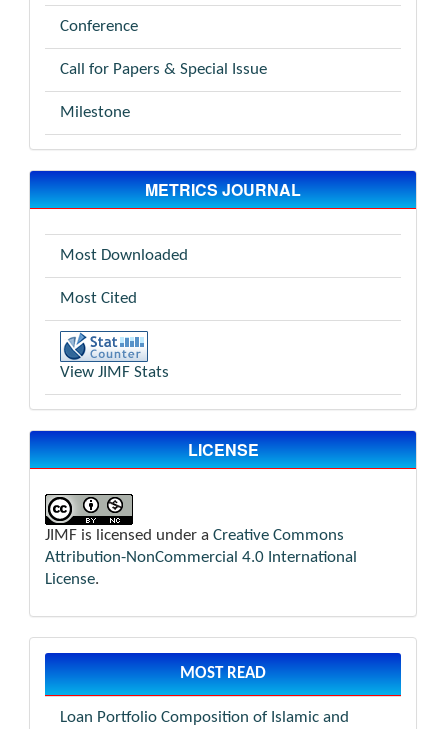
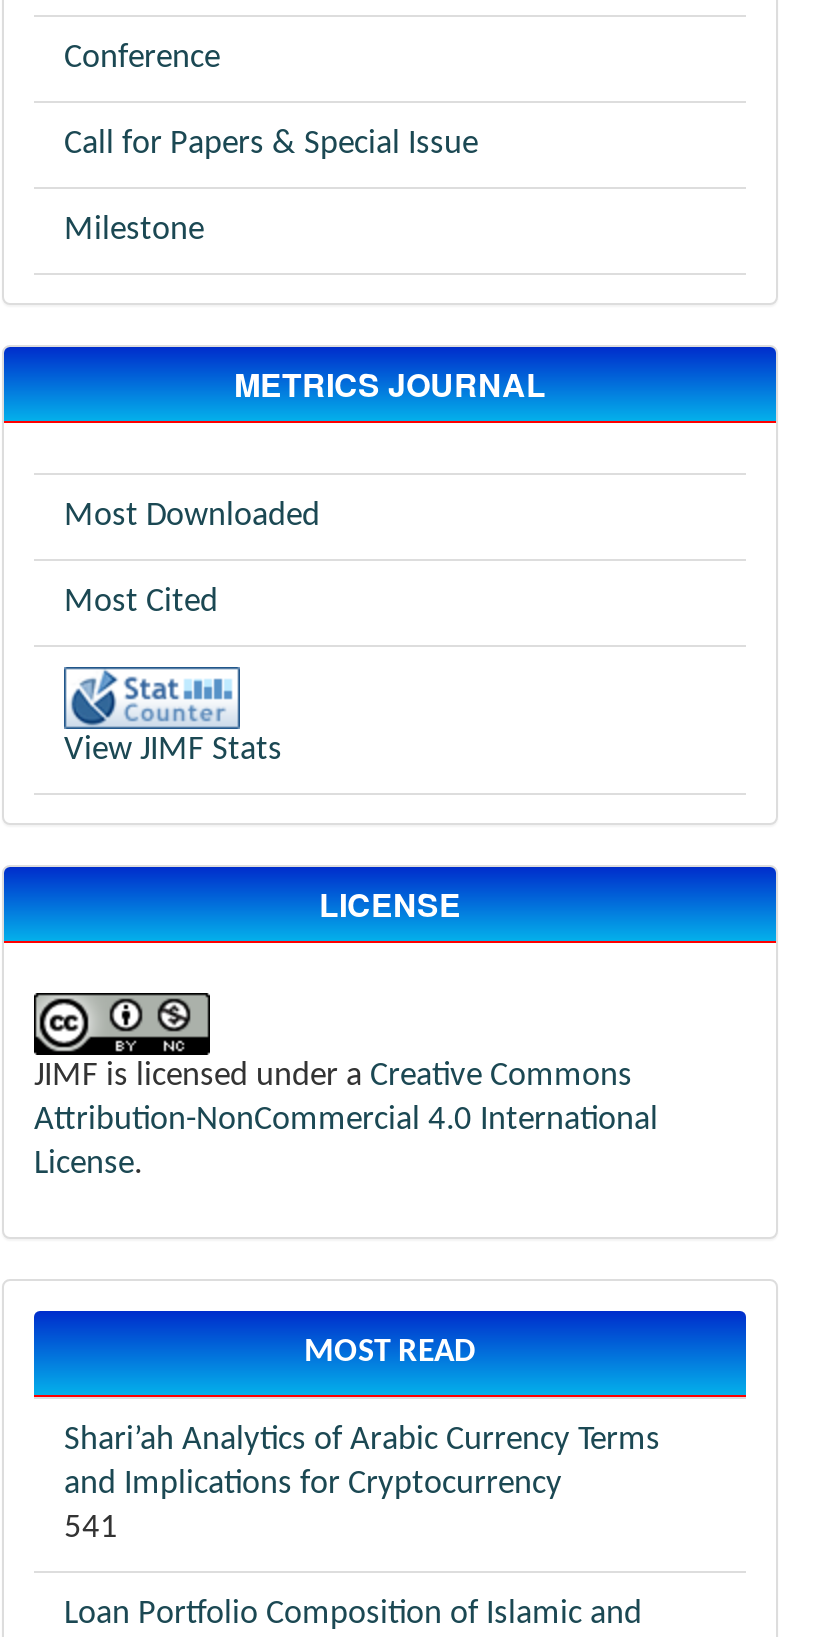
+ Shari’ah Analytics of Arabic Currency Terms
+ and Implications for Cryptocurrency
+ 541
